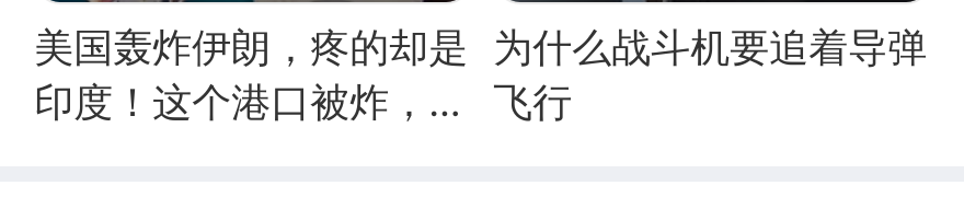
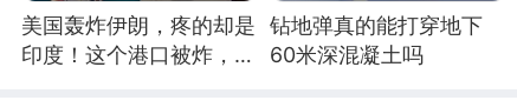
- 为什么战斗机要追着导弹
- 飞行
+ 钻地弹真的能打穿地下
+ 60米深混凝土吗
